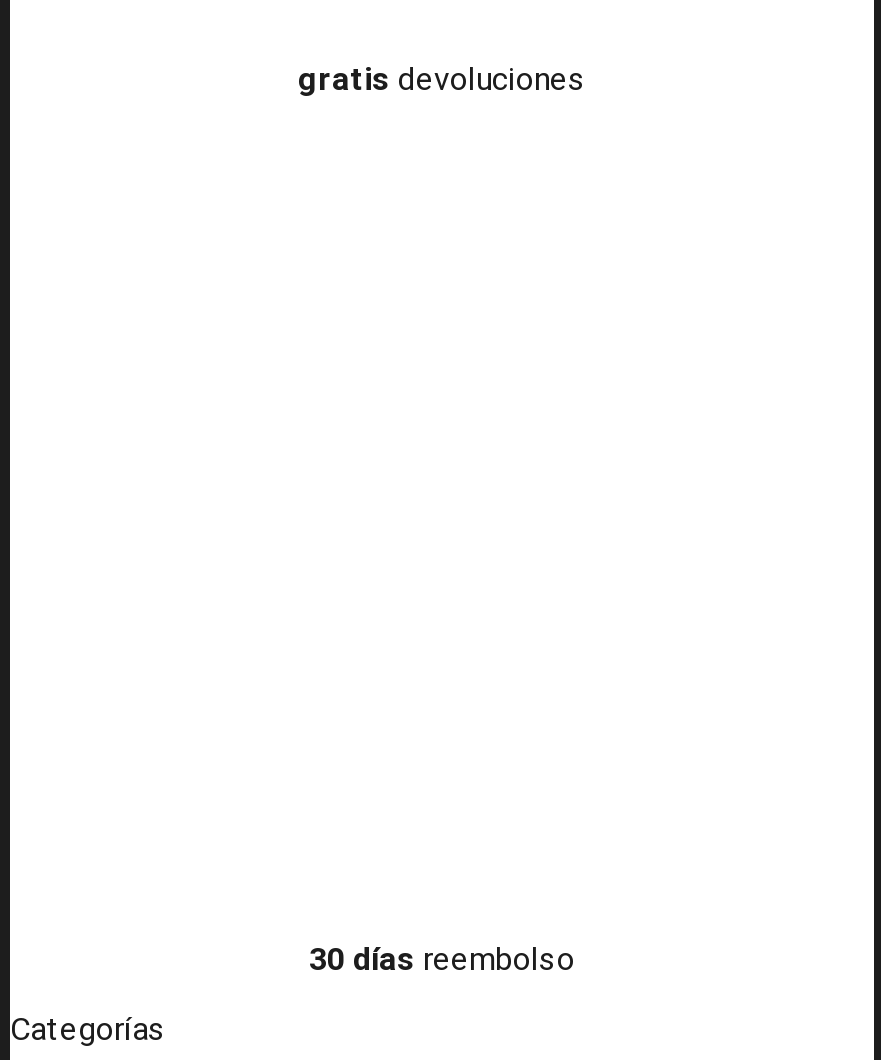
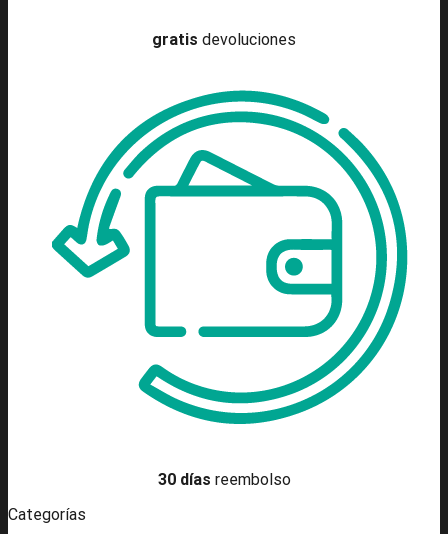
+ [image]
